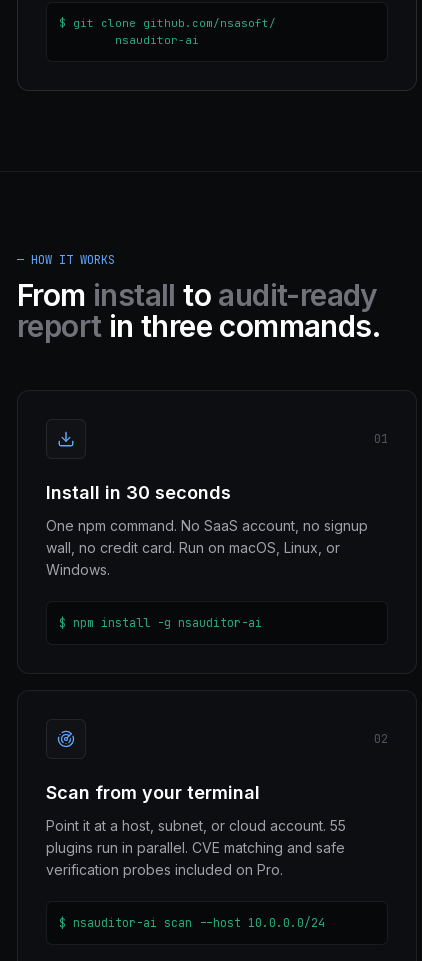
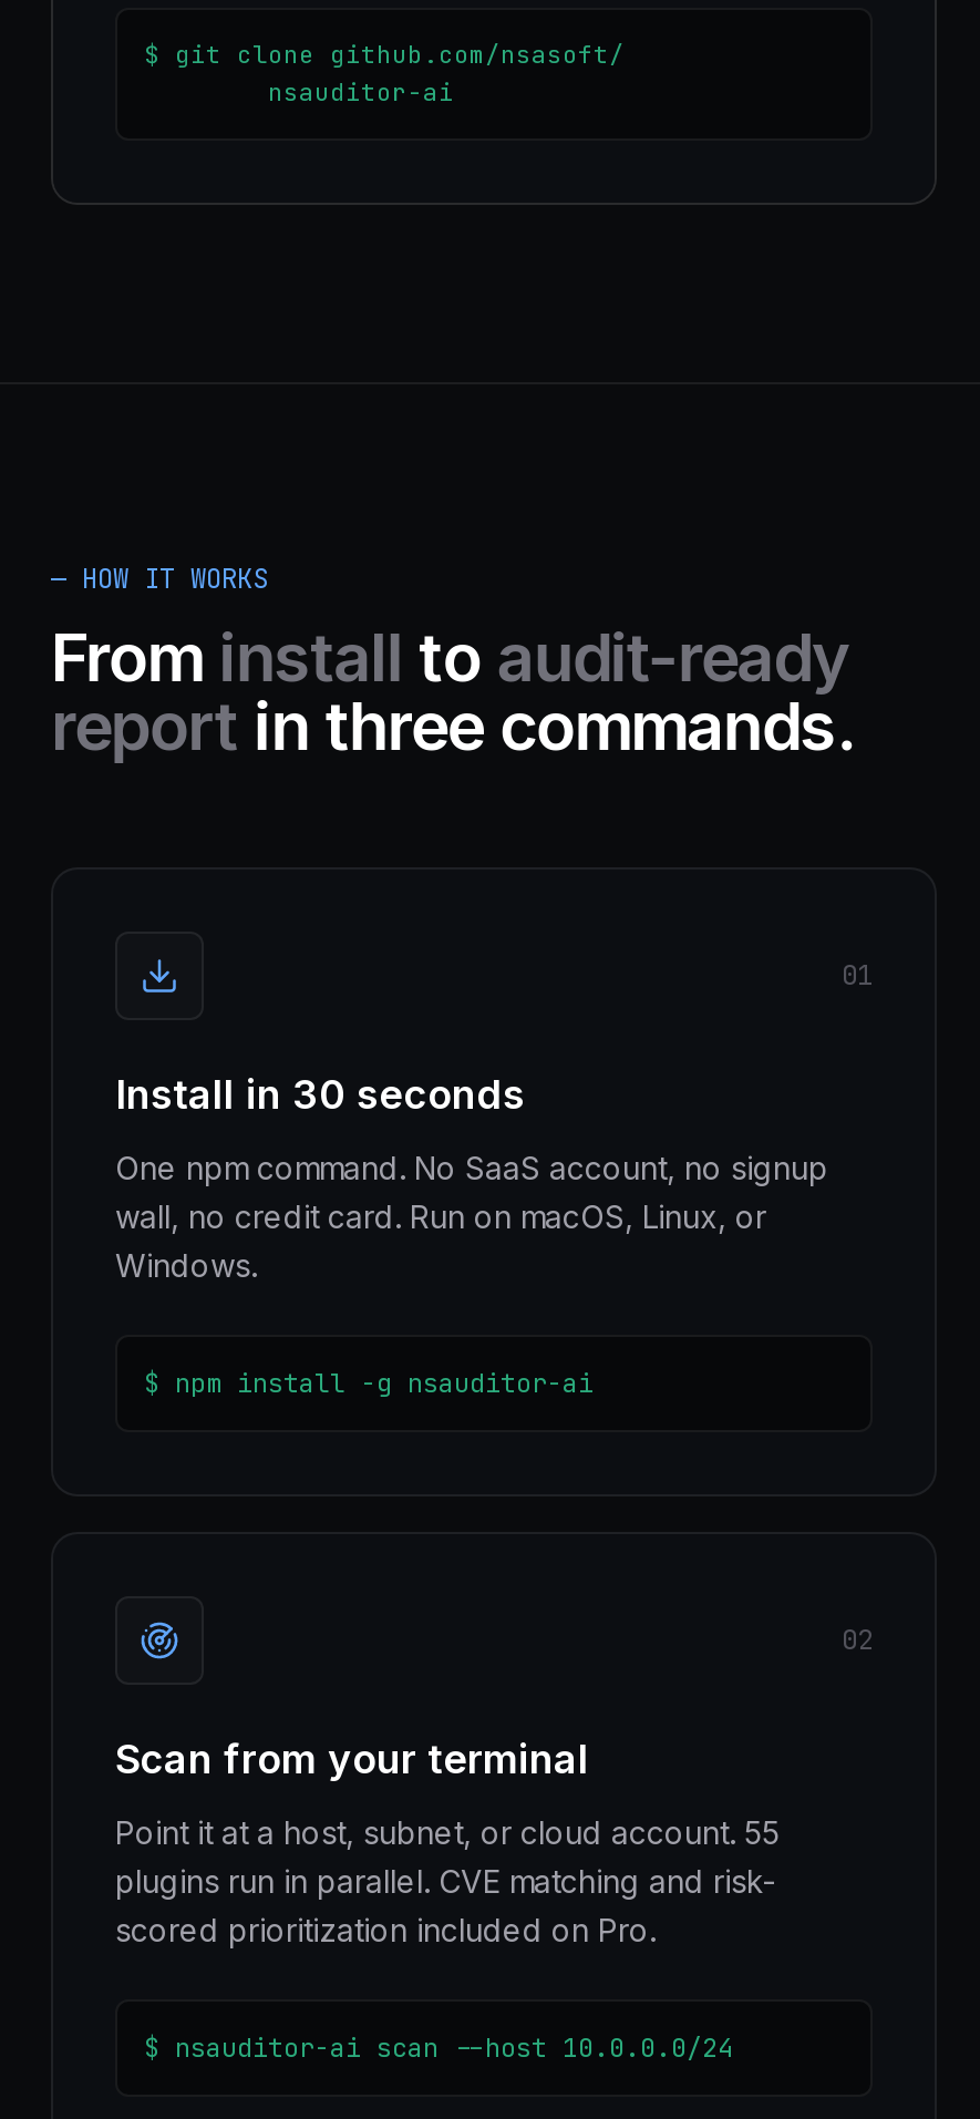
- plugins run in parallel. CVE matching and safe
+ plugins run in parallel. CVE matching and risk-

- verification probes included on Pro.
+ scored prioritization included on Pro.
